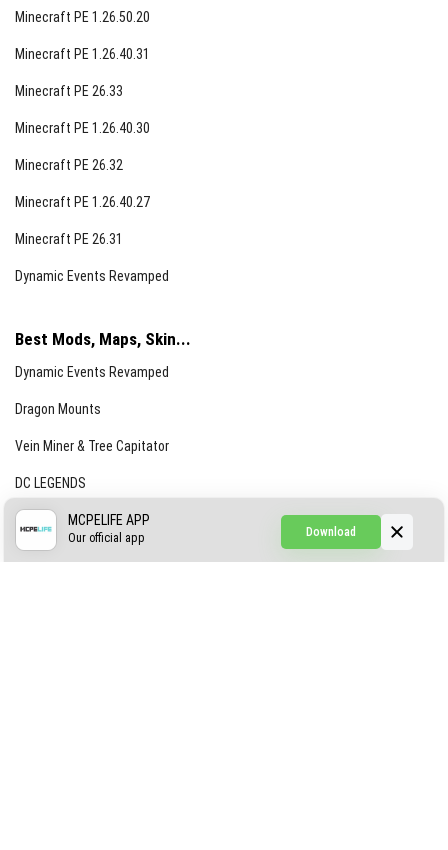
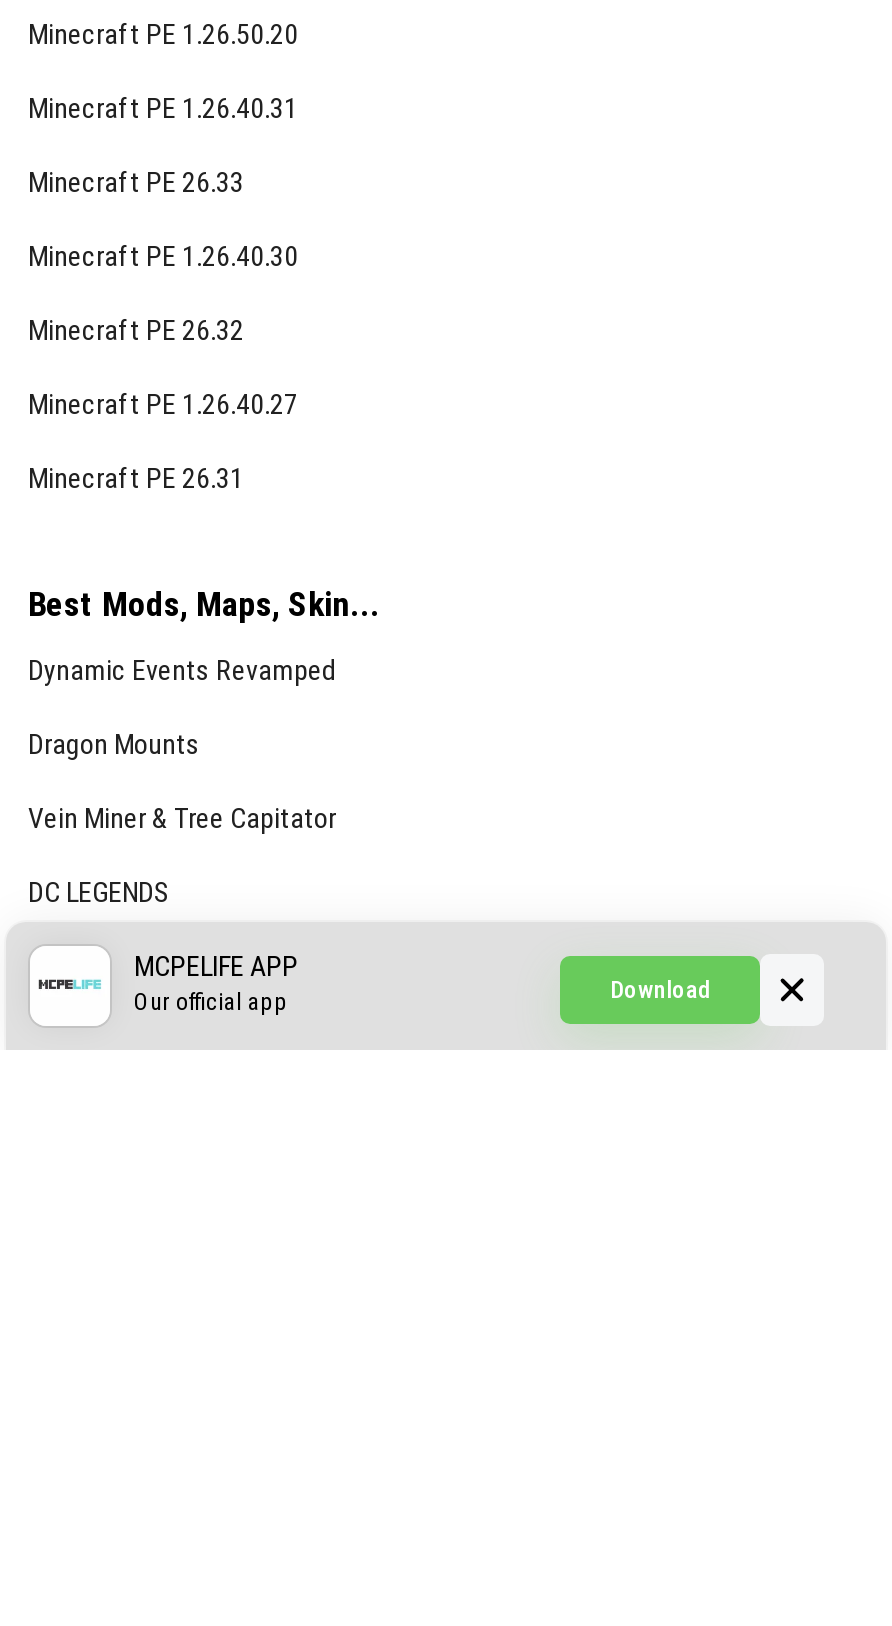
- Dynamic Events Revamped
